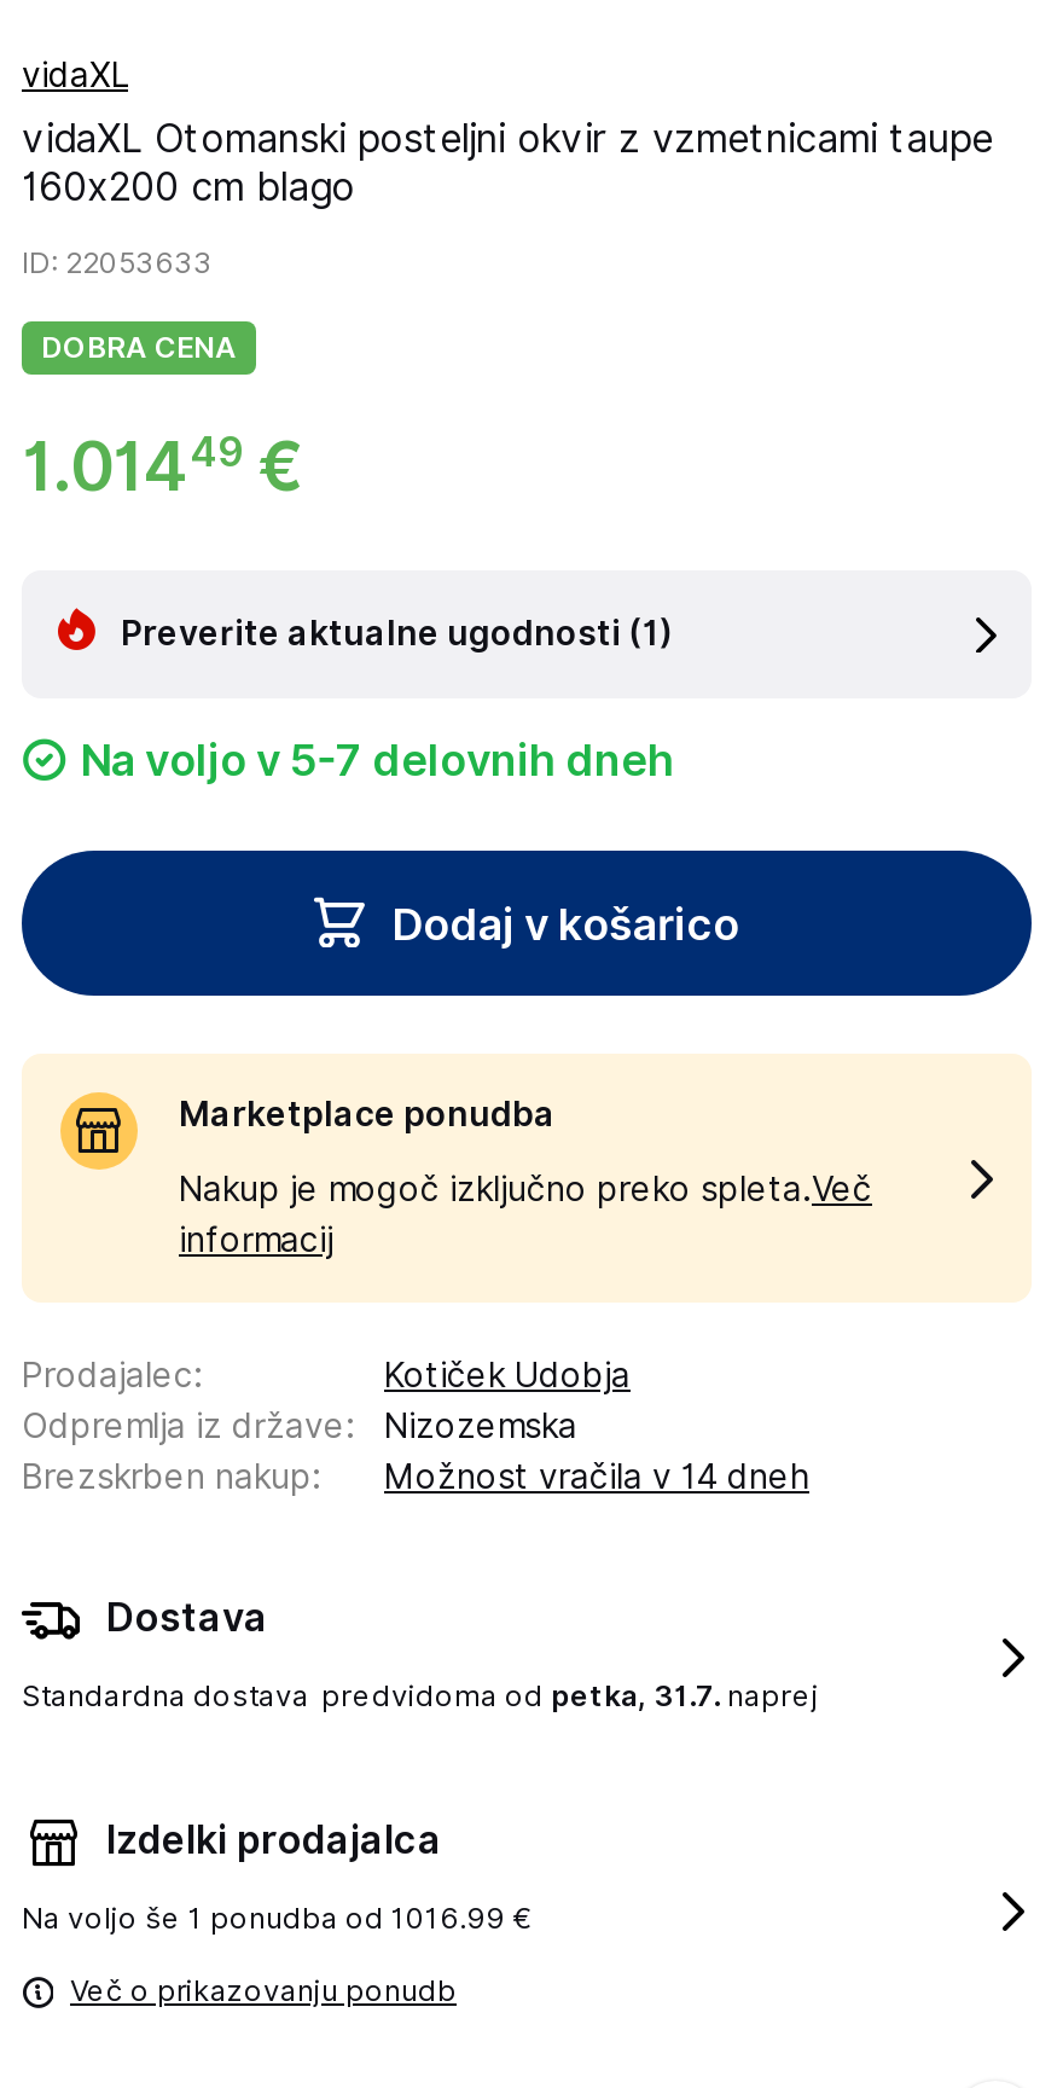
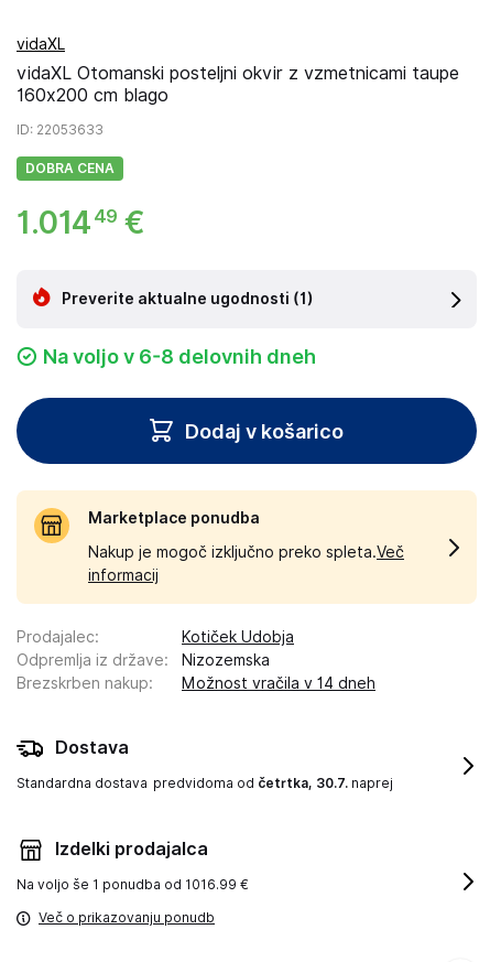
- Na voljo v 5-7 delovnih dneh
+ Na voljo v 6-8 delovnih dneh

- Standardna dostava predvidoma od petka, 31.7. naprej
+ Standardna dostava predvidoma od četrtka, 30.7. naprej
